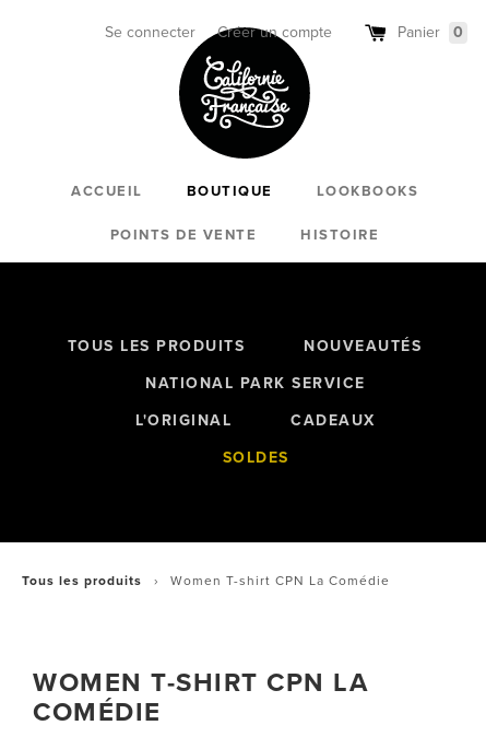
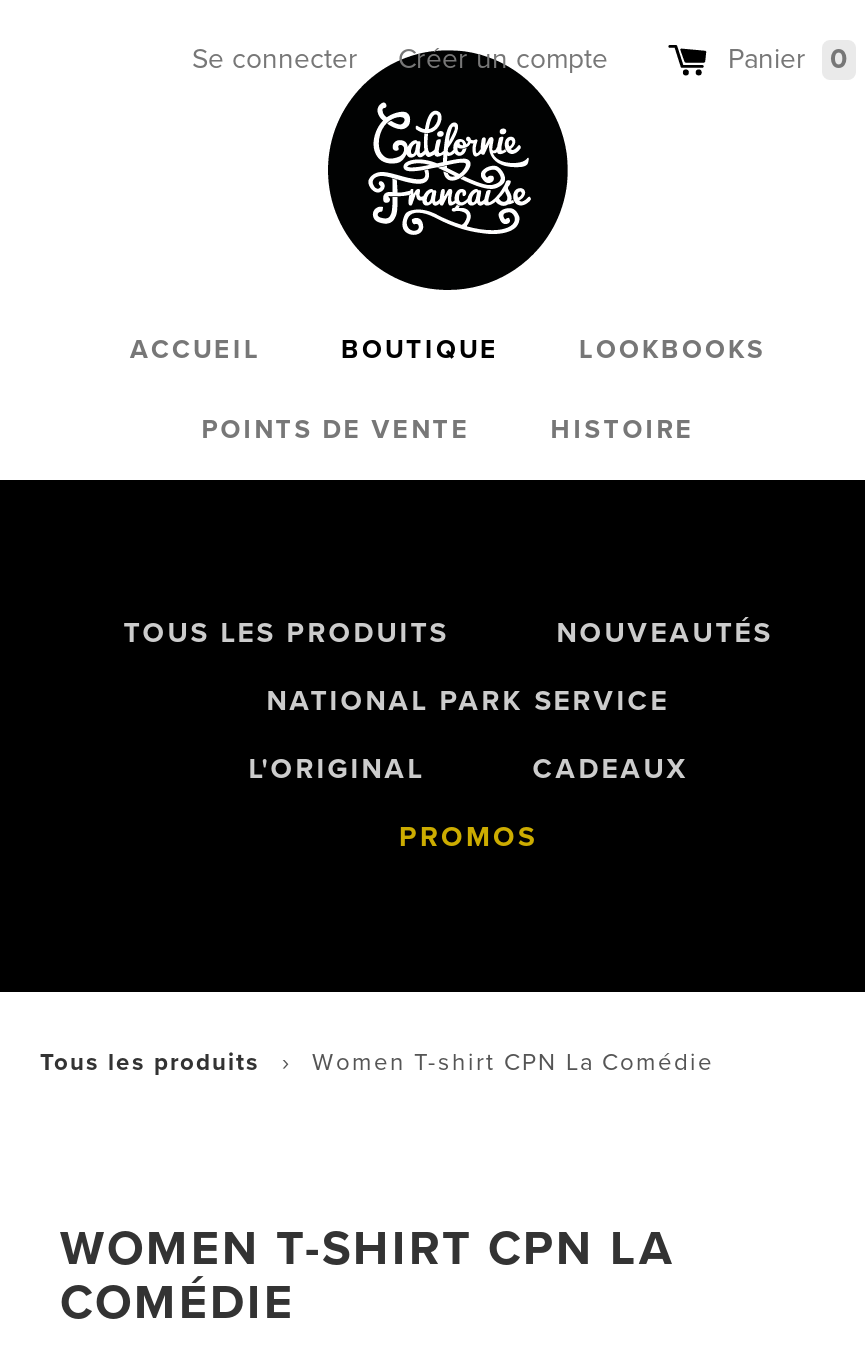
- SOLDES
+ PROMOS
